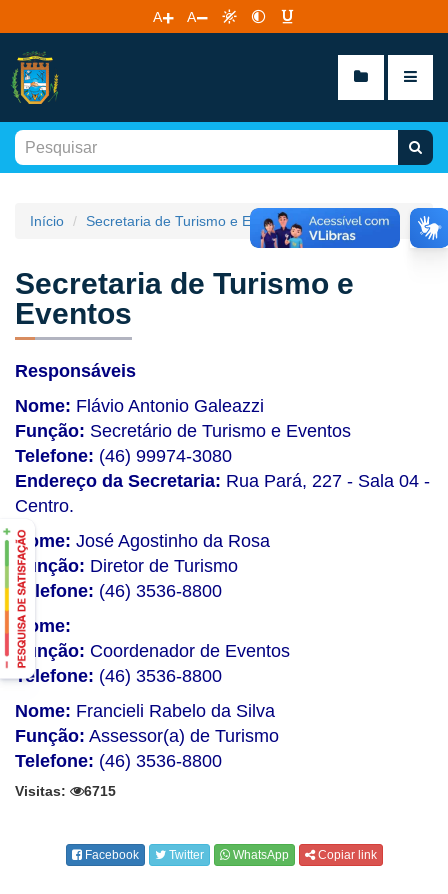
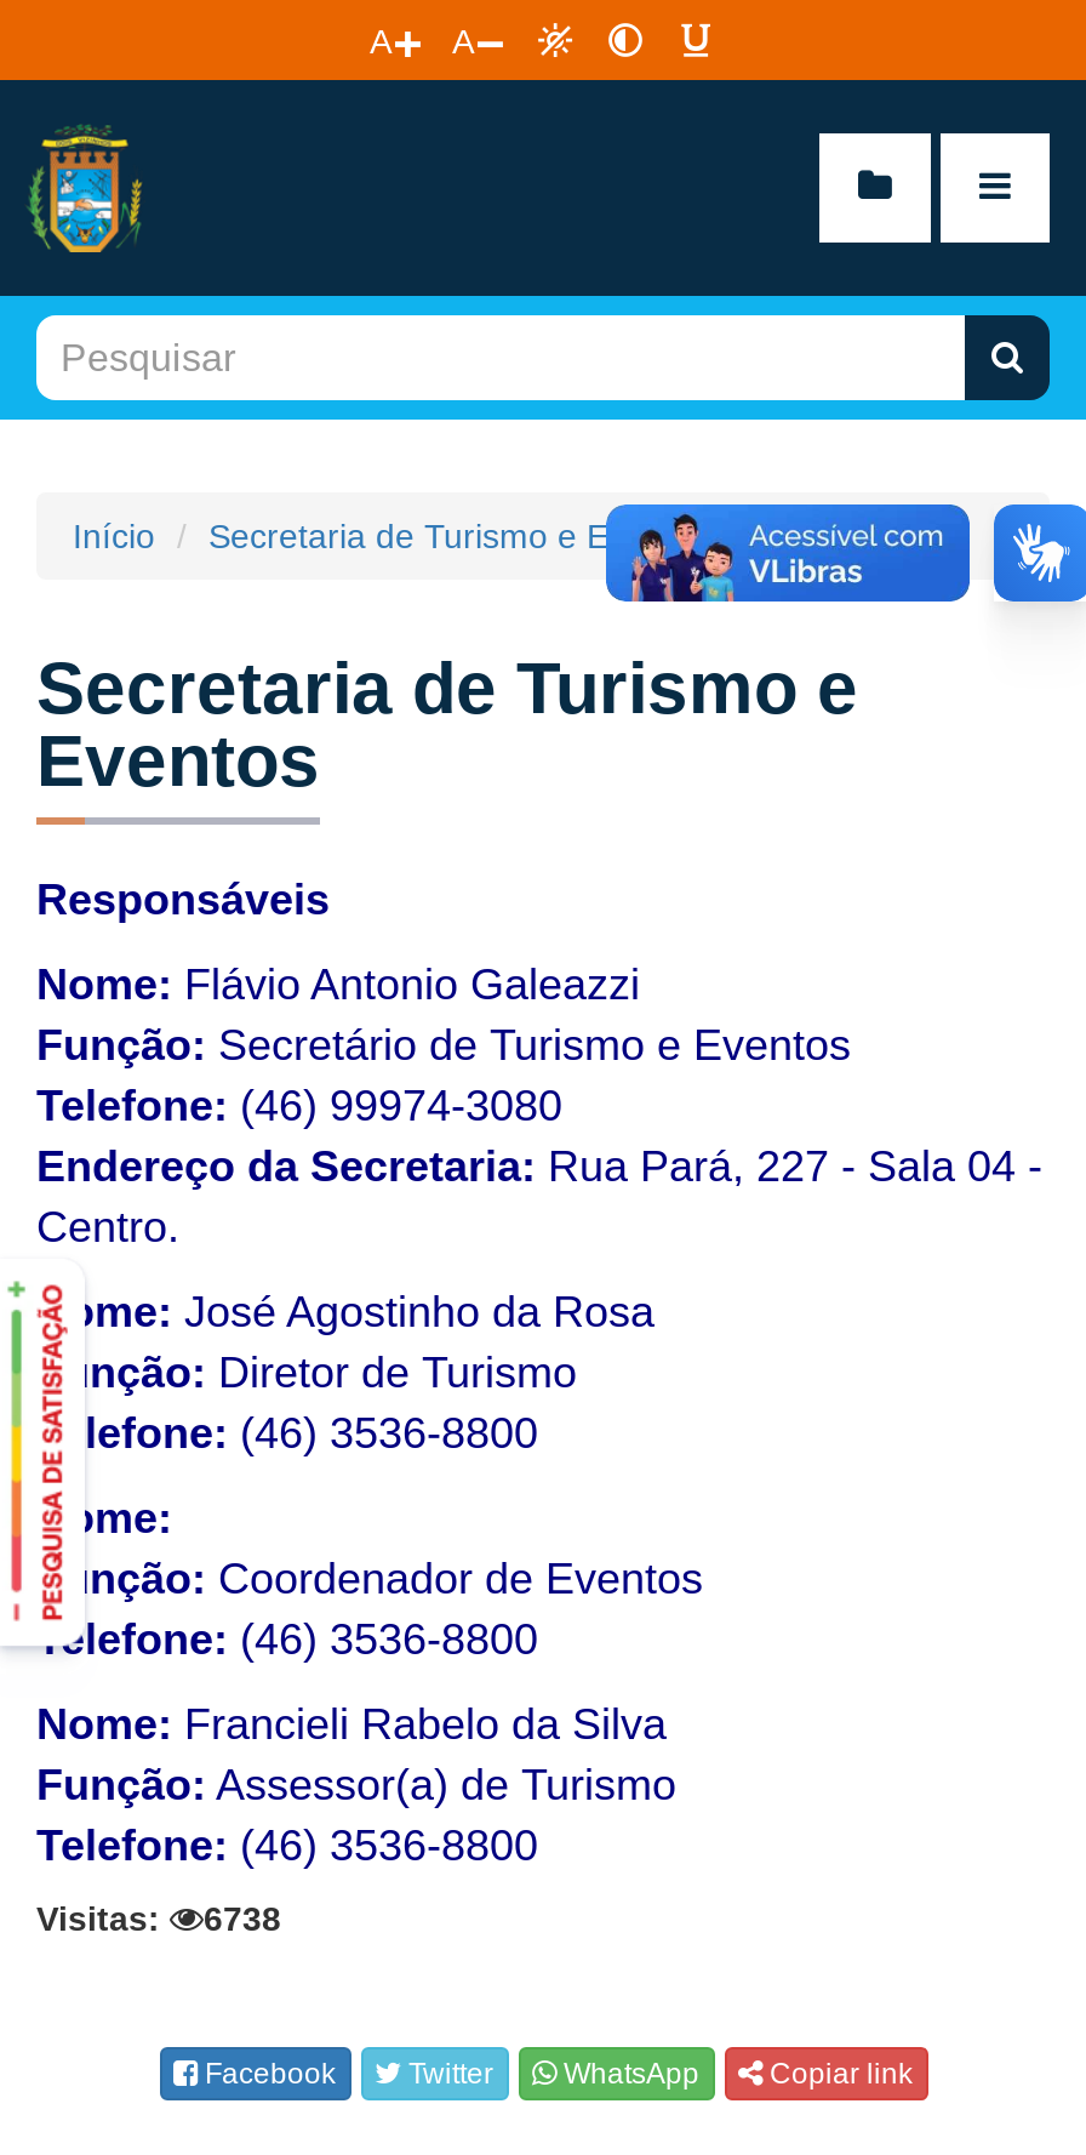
- Visitas: 6715
+ Visitas: 6738
